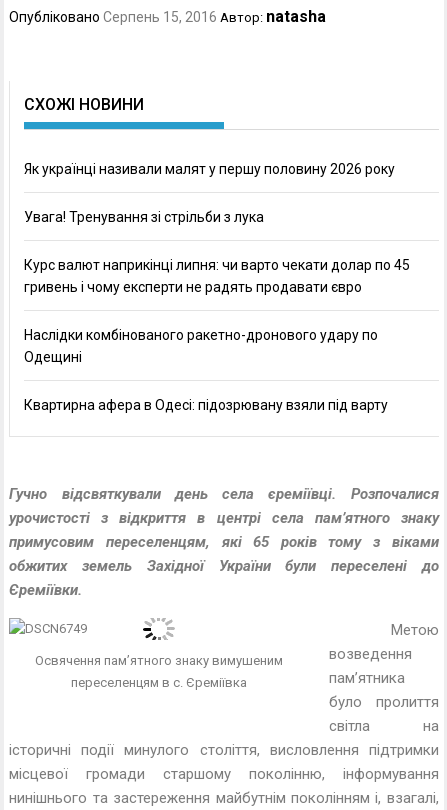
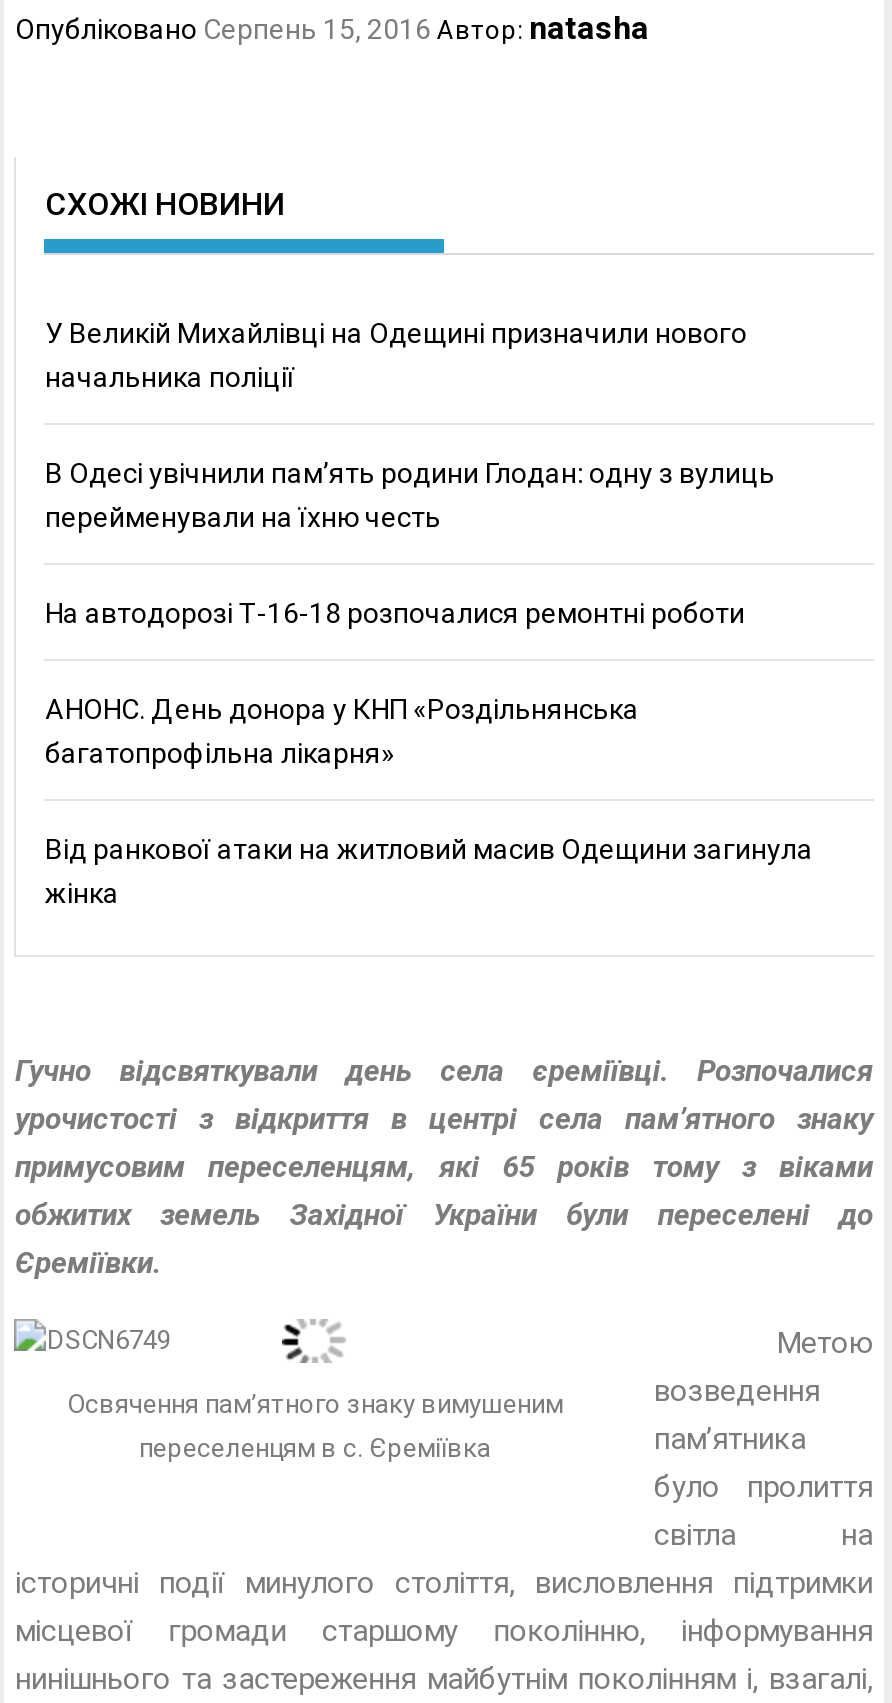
- Як українці називали малят у першу половину 2026 року
+ У Великій Михайлівці на Одещині призначили нового
+ начальника поліції

- Увага! Тренування зі стрільби з лука
+ В Одесі увічнили пам’ять родини Глодан: одну з вулиць
+ перейменували на їхню честь

- Курс валют наприкінці липня: чи варто чекати долар по 45
- гривень і чому експерти не радять продавати євро
+ На автодорозі Т-16-18 розпочалися ремонтні роботи

- Наслідки комбінованого ракетно-дронового удару по
- Одещині
+ АНОНС. День донора у КНП «Роздільнянська
+ багатопрофільна лікарня»

- Квартирна афера в Одесі: підозрювану взяли під варту
+ Від ранкової атаки на житловий масив Одещини загинула
+ жінка
